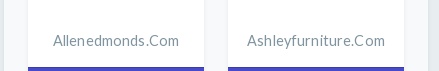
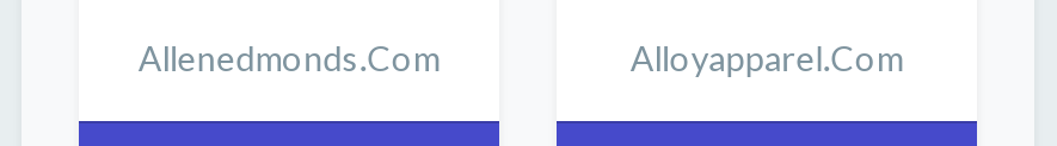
- Ashleyfurniture.com
+ Alloyapparel.com
